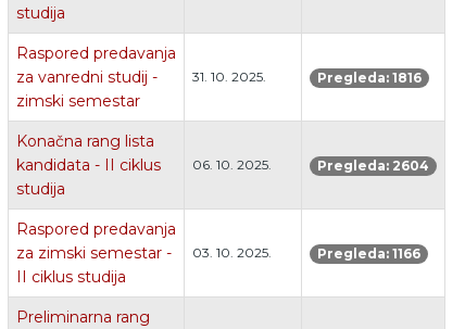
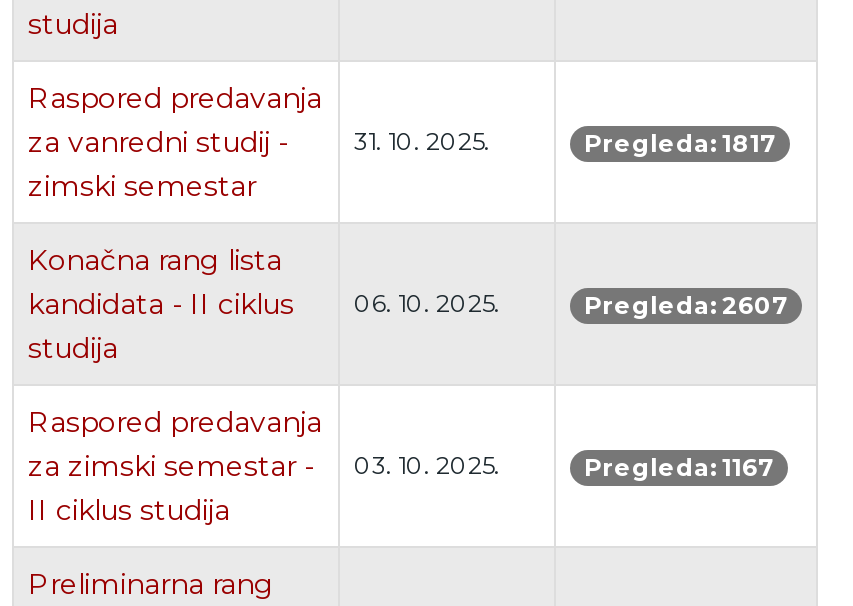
- Pregleda: 1816
+ Pregleda: 1817

- Pregleda: 2604
+ Pregleda: 2607

- Pregleda: 1166
+ Pregleda: 1167
